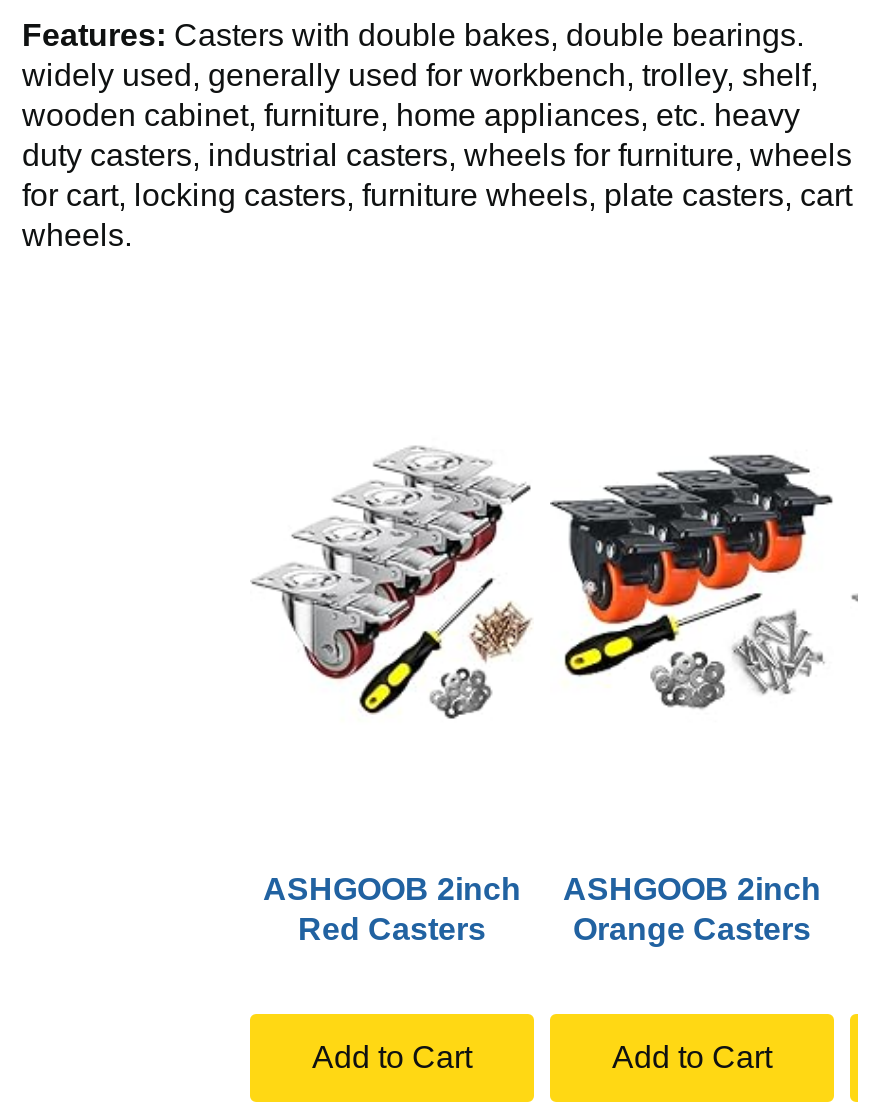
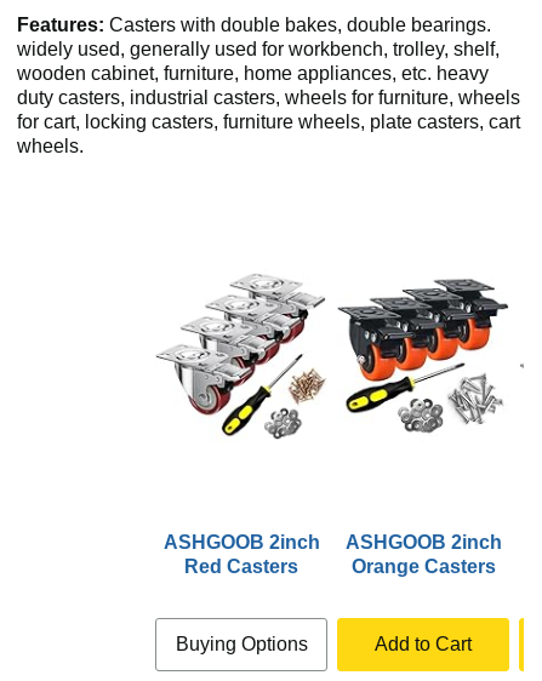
- Add to Cart
+ Buying Options
